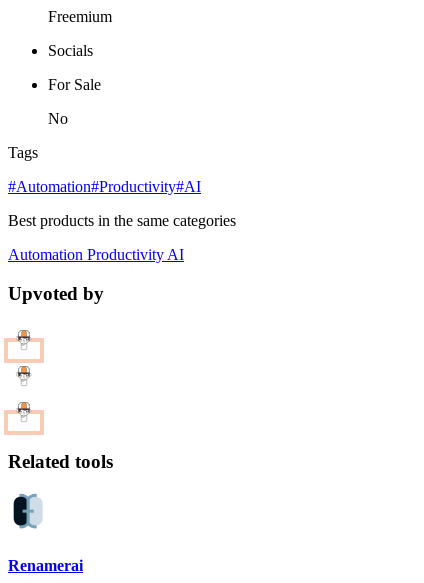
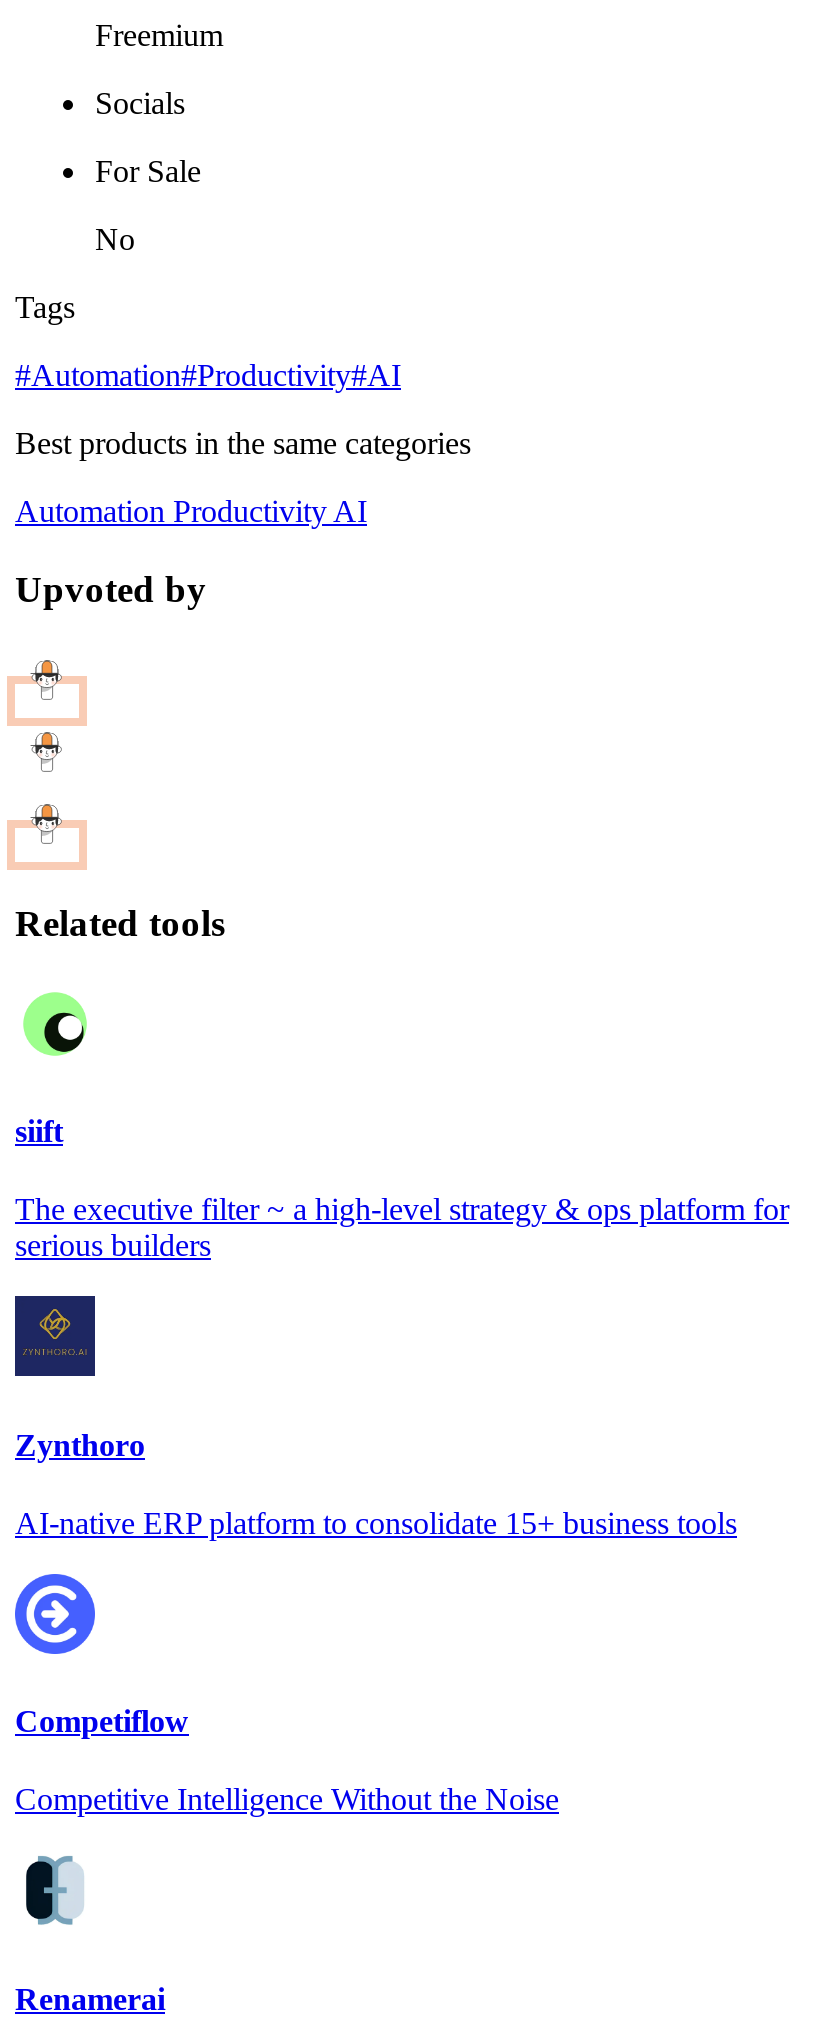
+ [image]
+ Zynthoro
+ AI-native ERP platform to consolidate 15+ business tools

+ [image]
+ Competiflow
+ Competitive Intelligence Without the Noise

+ [image]
+ siift
+ The executive filter ~ a high-level strategy & ops platform for
+ serious builders
